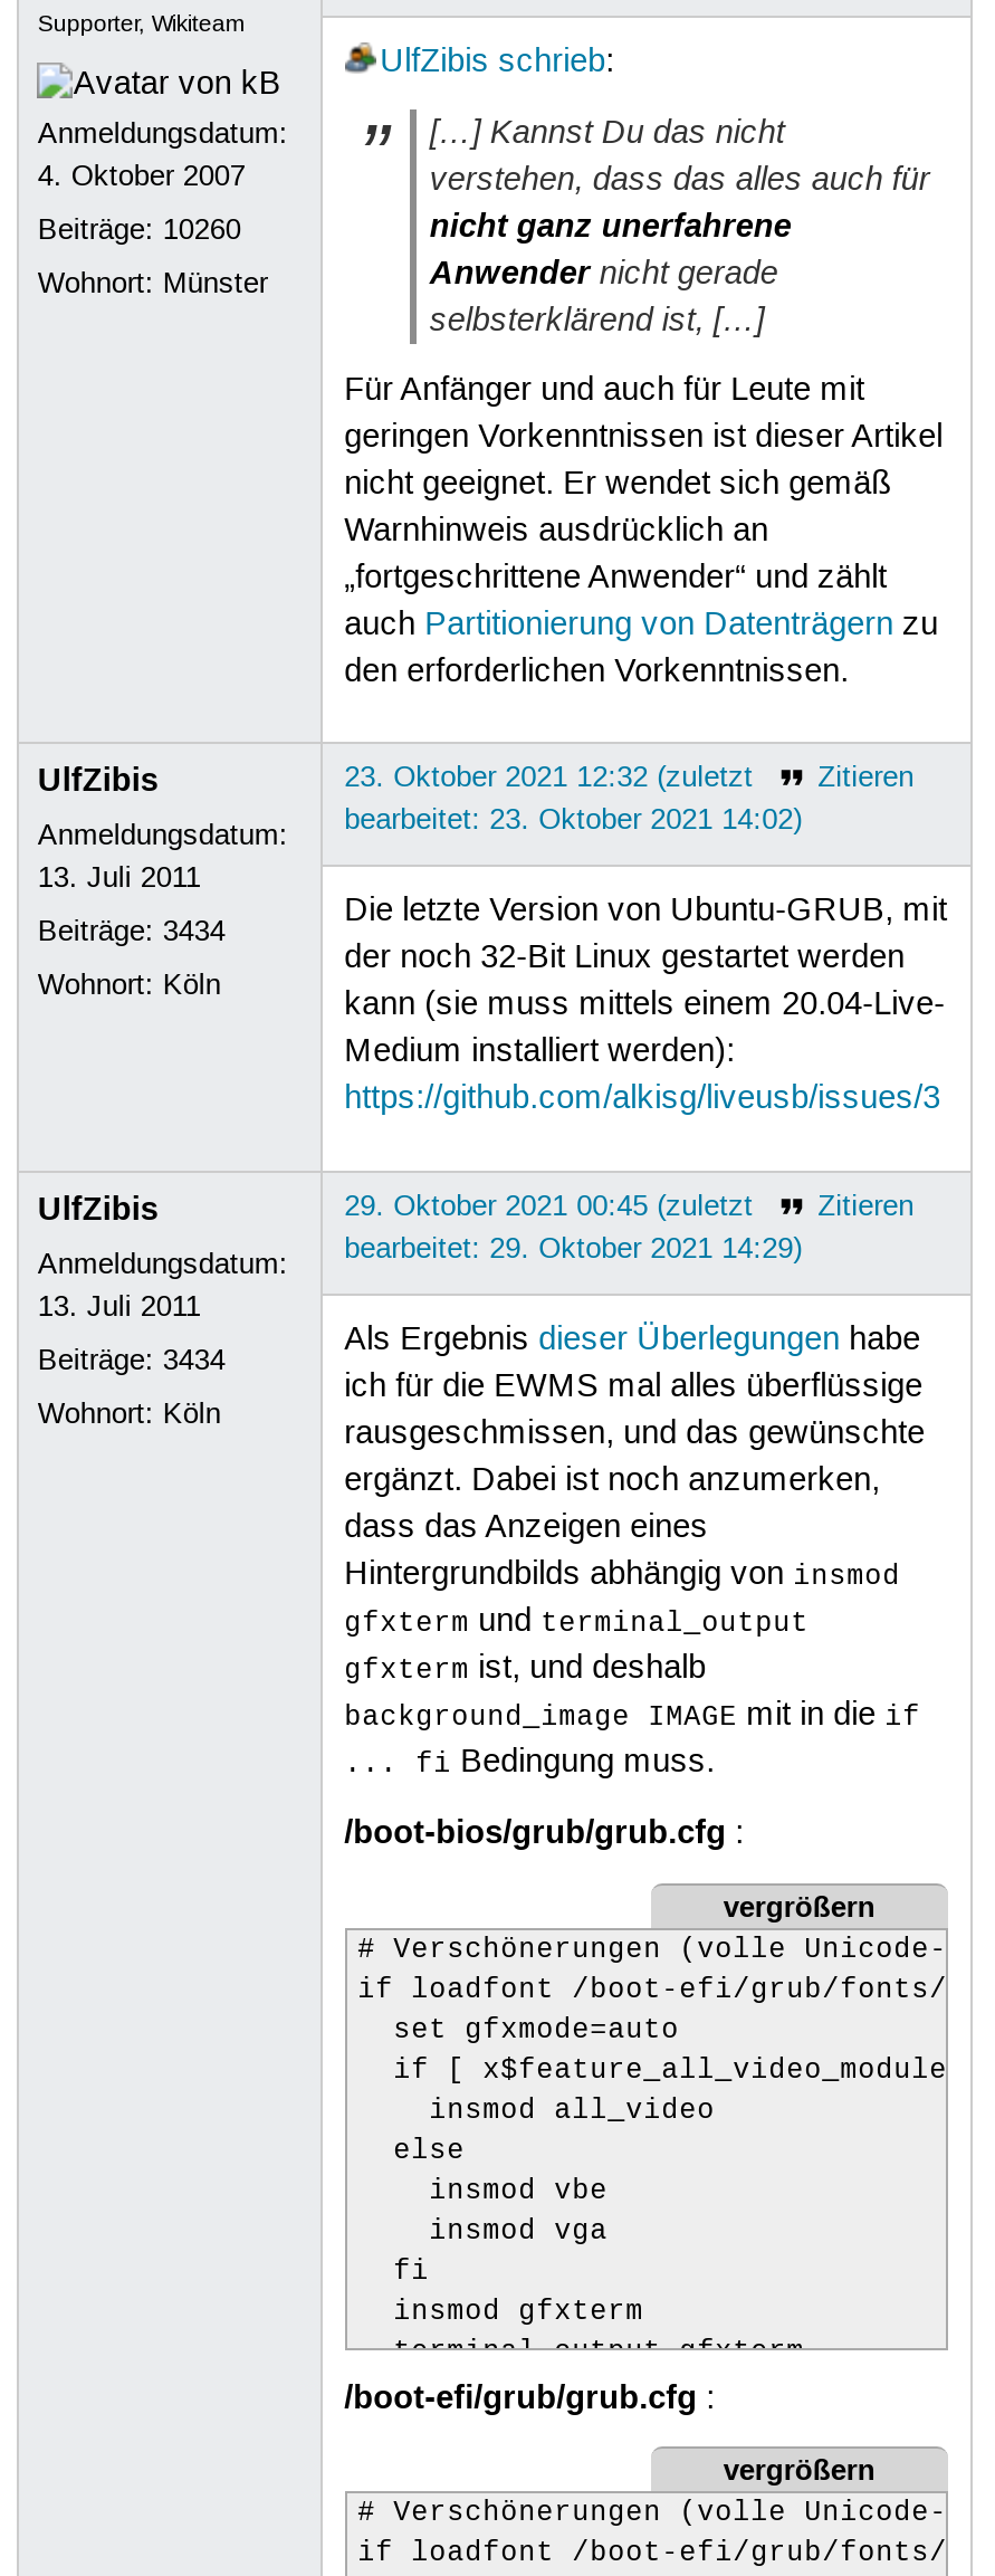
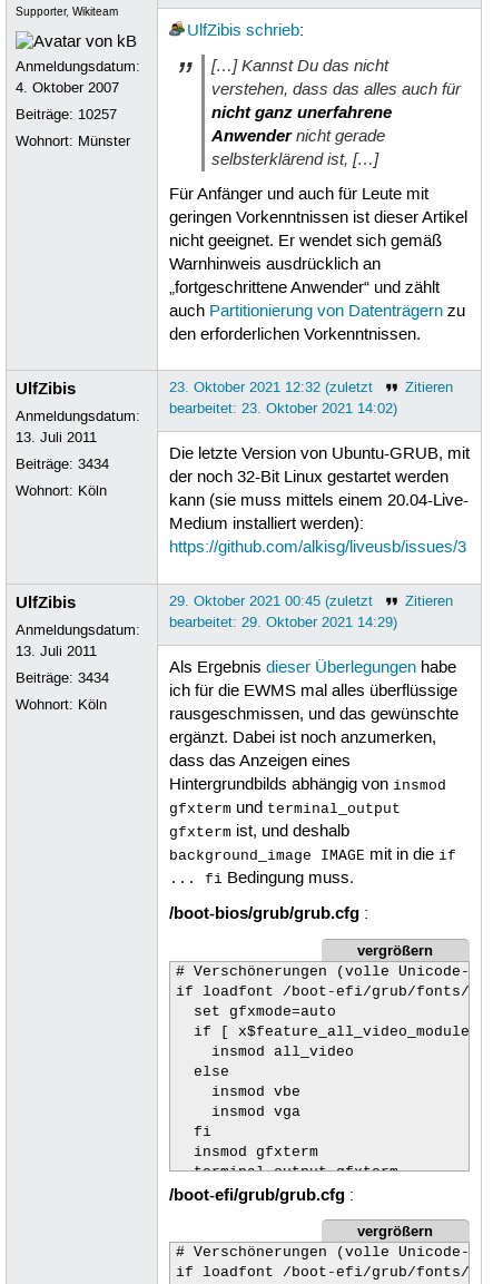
- Beiträge: 10260
+ Beiträge: 10257
